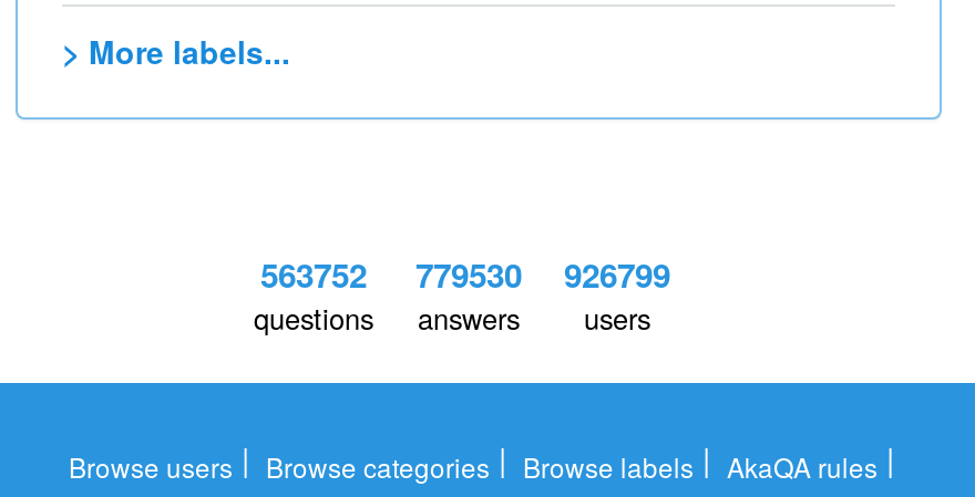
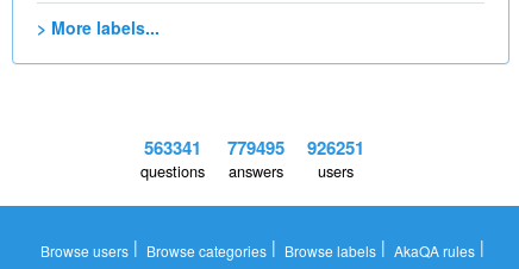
- 563752
+ 563341

- 779530
+ 779495

- 926799
+ 926251
